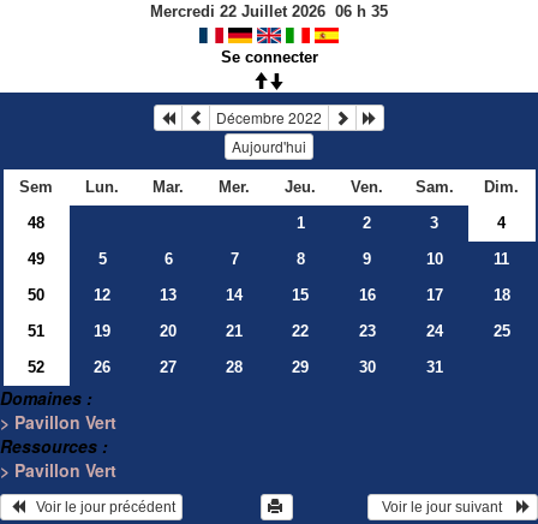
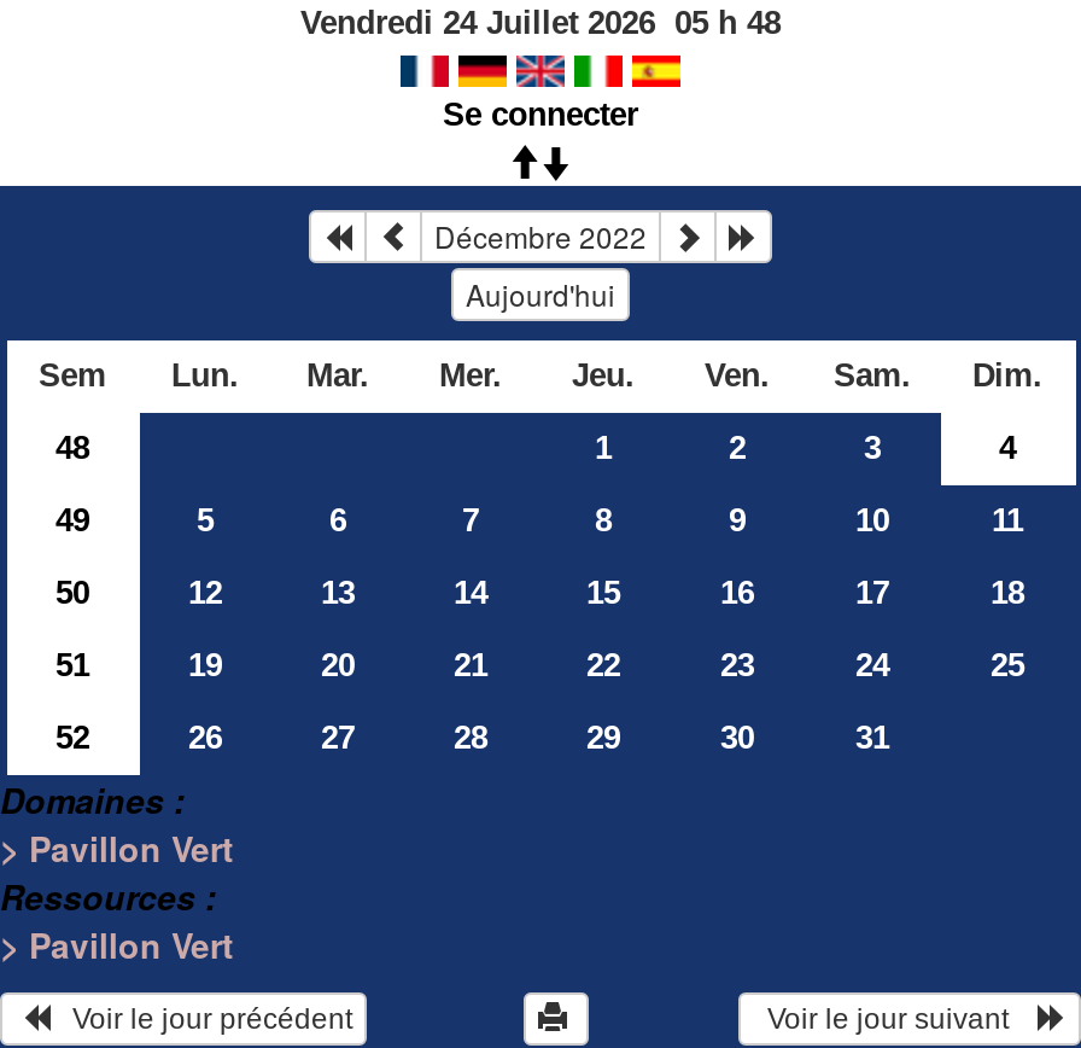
- Mercredi 22 Juillet 2026 06 h 35
+ Vendredi 24 Juillet 2026 05 h 48
